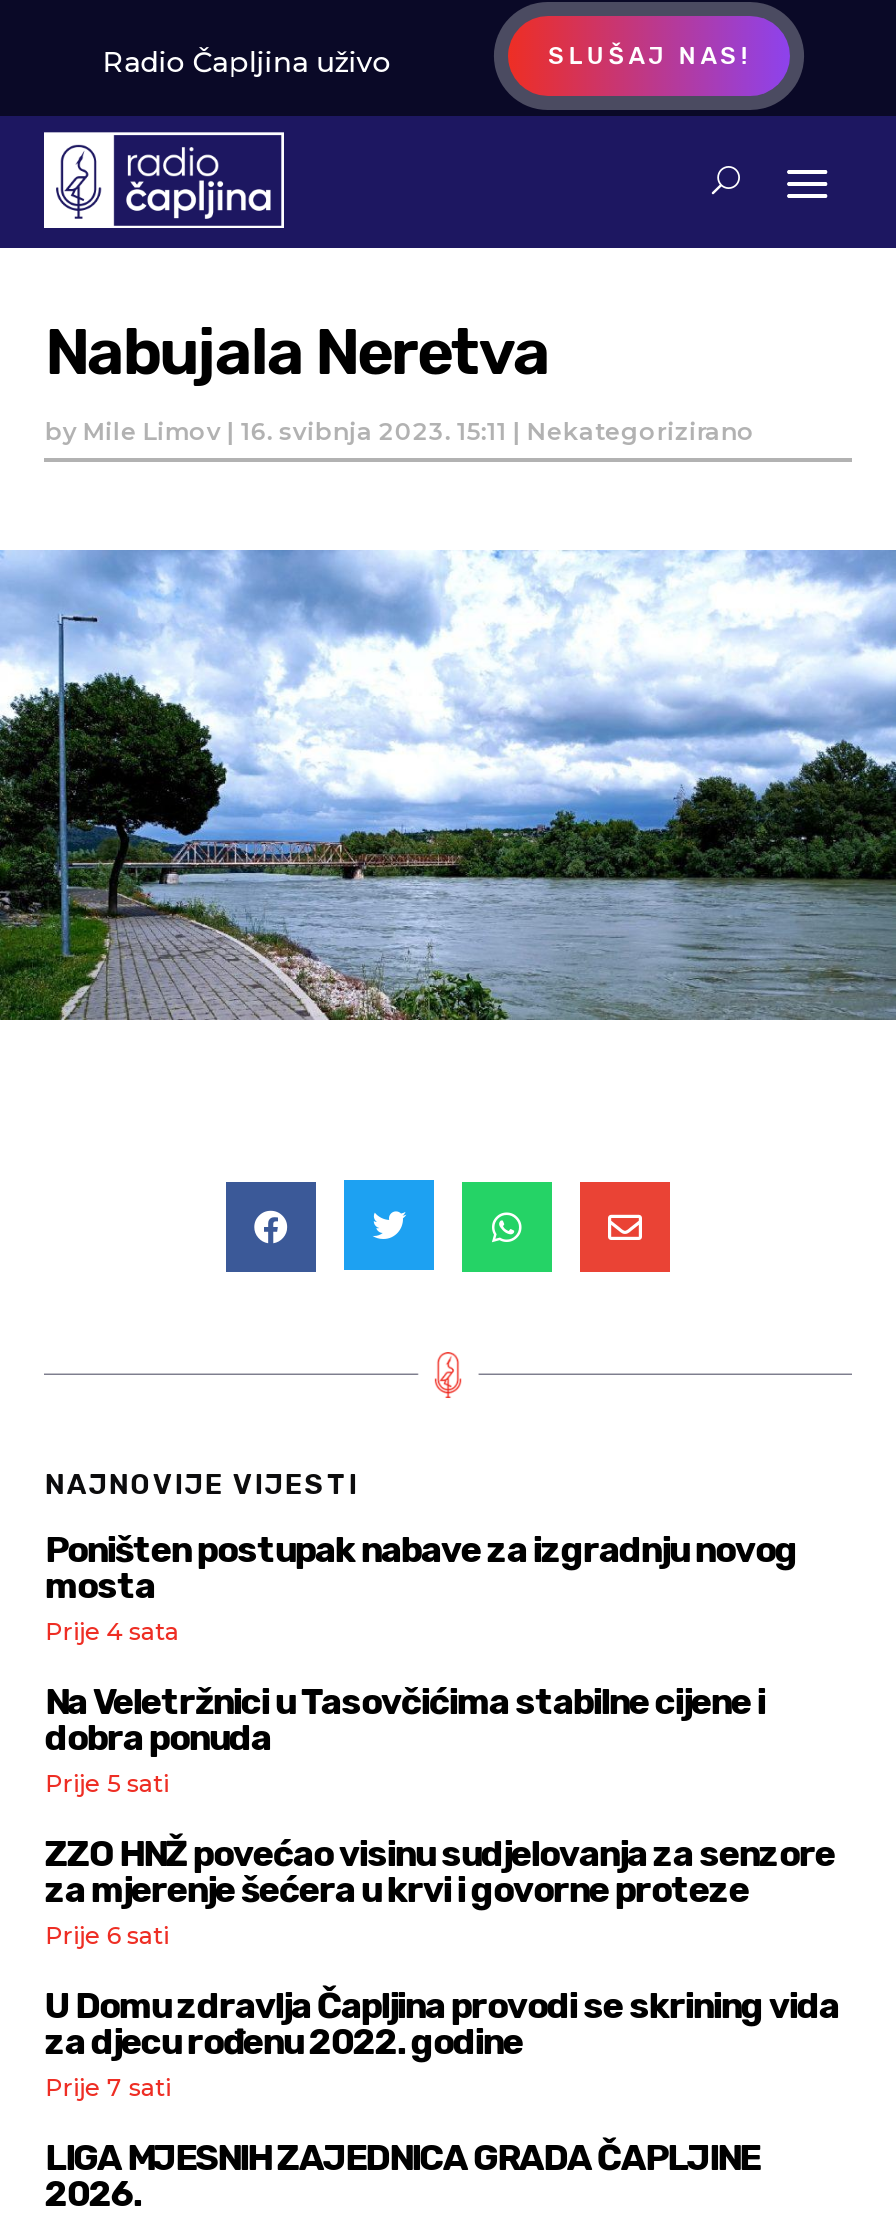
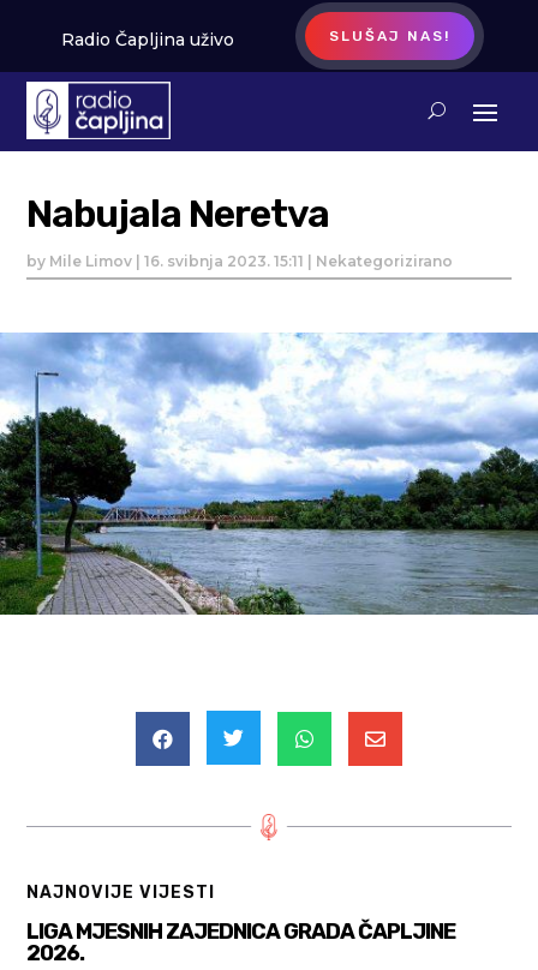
- Poništen postupak nabave za izgradnju novog
- mosta
- Prije 4 sata
- Na Veletržnici u Tasovčićima stabilne cijene i
- dobra ponuda
- Prije 5 sati
- ZZO HNŽ povećao visinu sudjelovanja za senzore
- za mjerenje šećera u krvi i govorne proteze
- Prije 6 sati
- U Domu zdravlja Čapljina provodi se skrining vida
- za djecu rođenu 2022. godine
- Prije 7 sati
